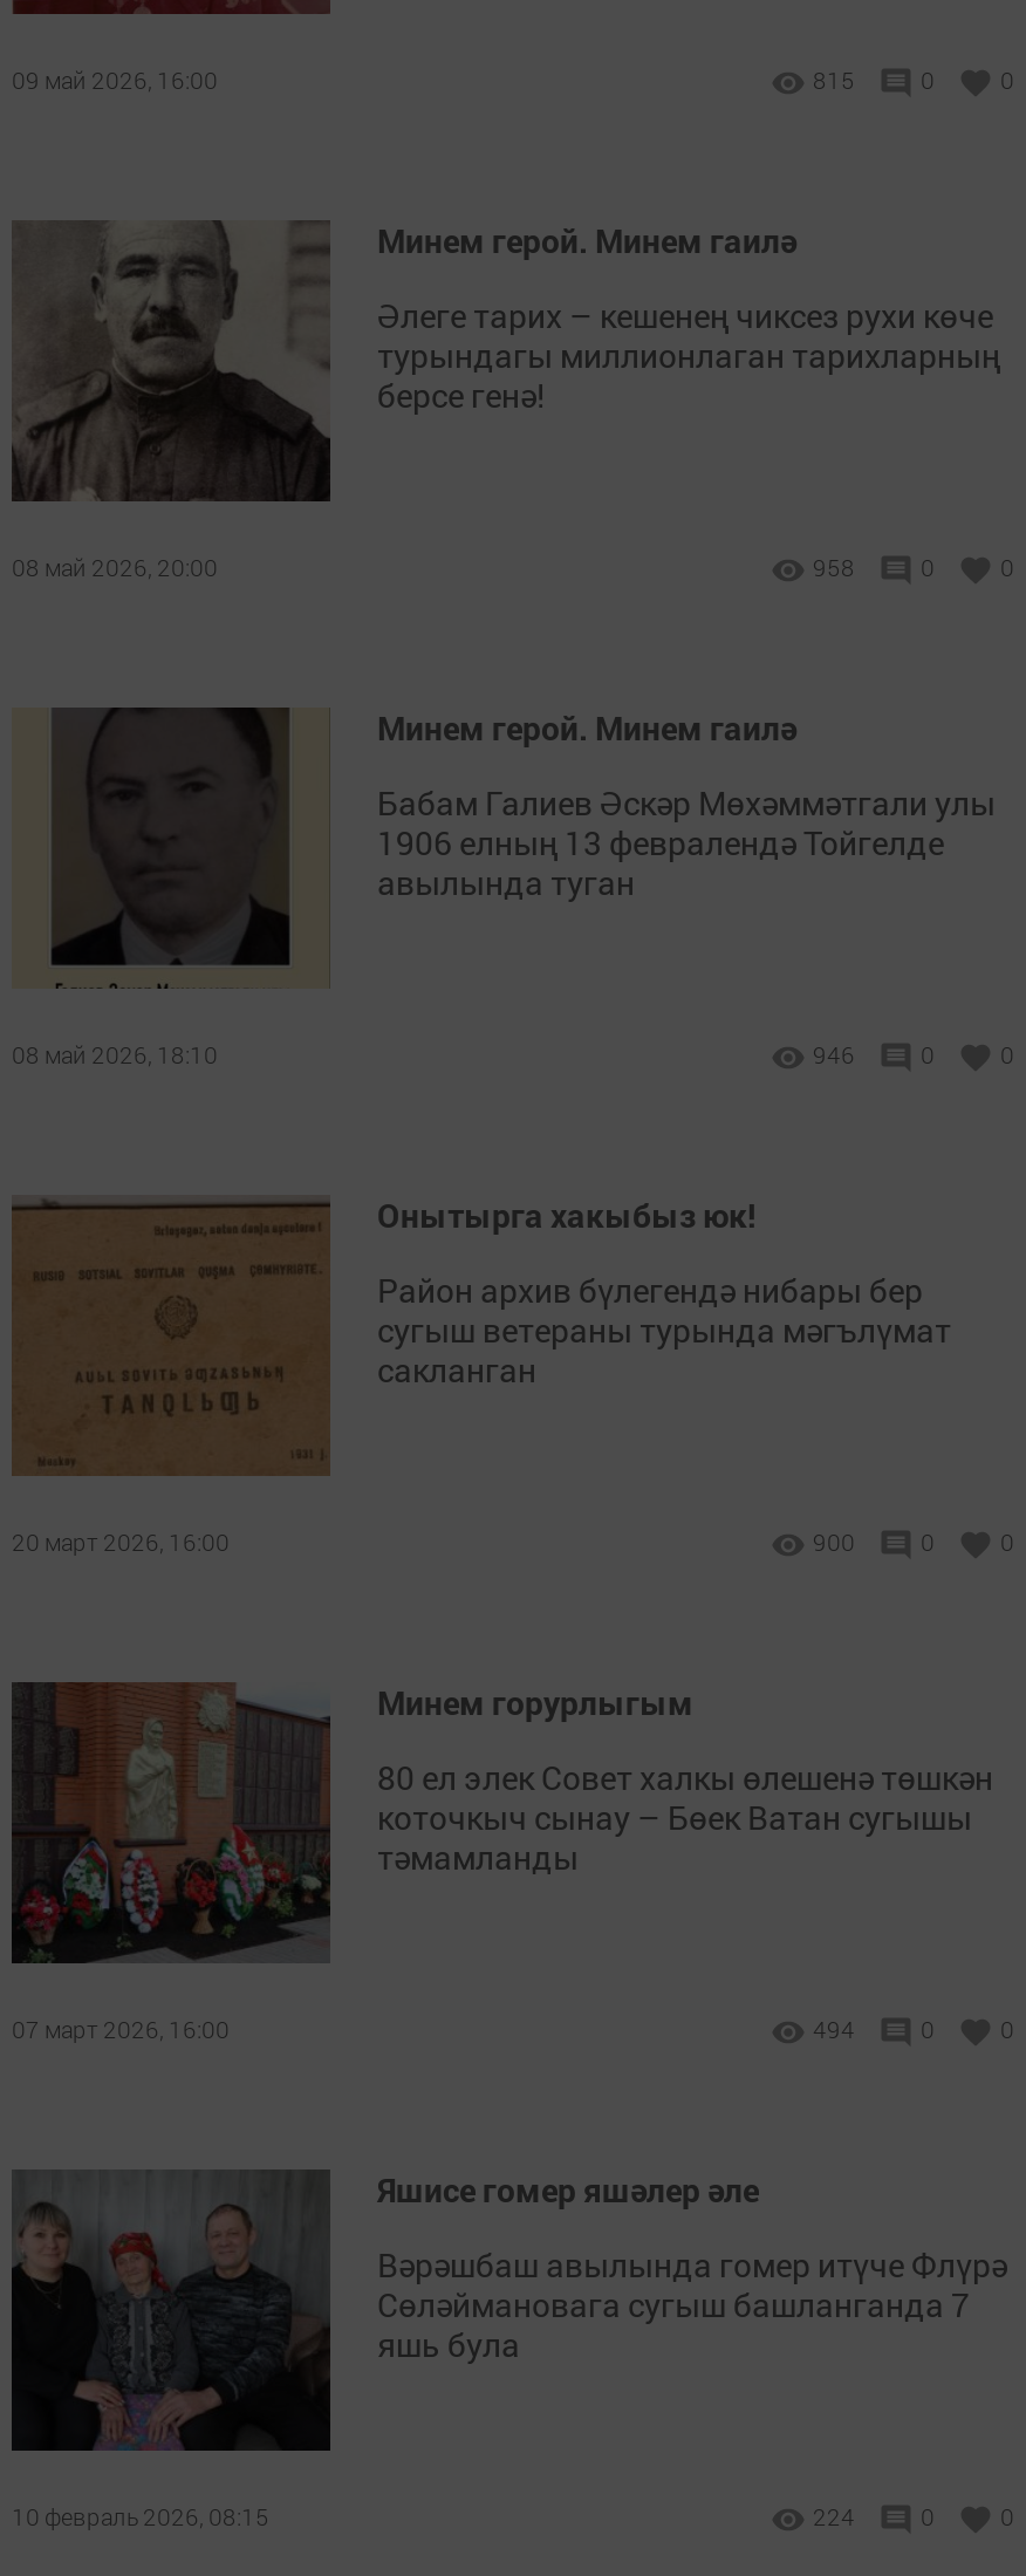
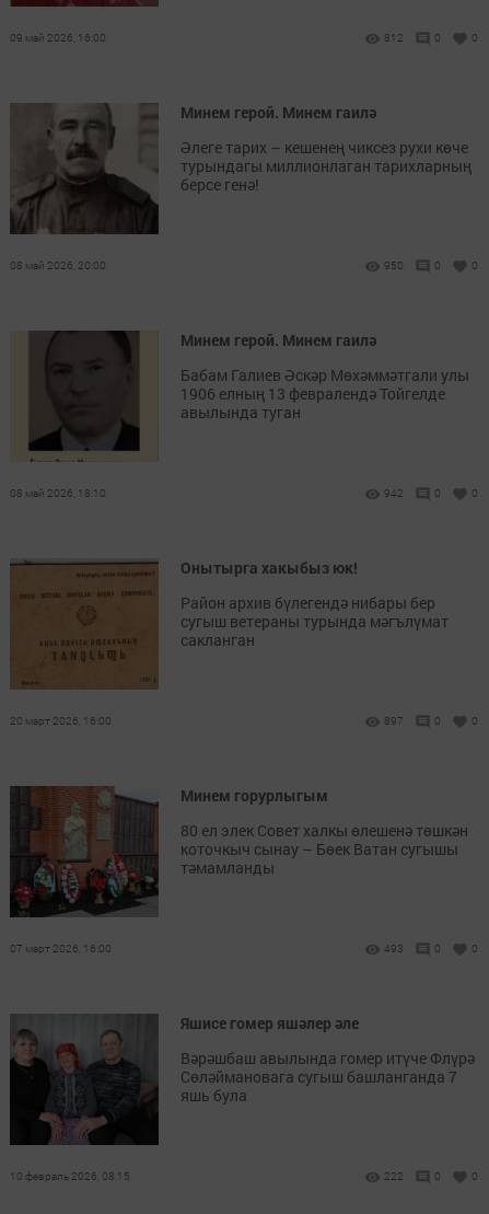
- 815
+ 812

- 958
+ 950

- 946
+ 942

- 900
+ 897

- 494
+ 493

- 224
+ 222
